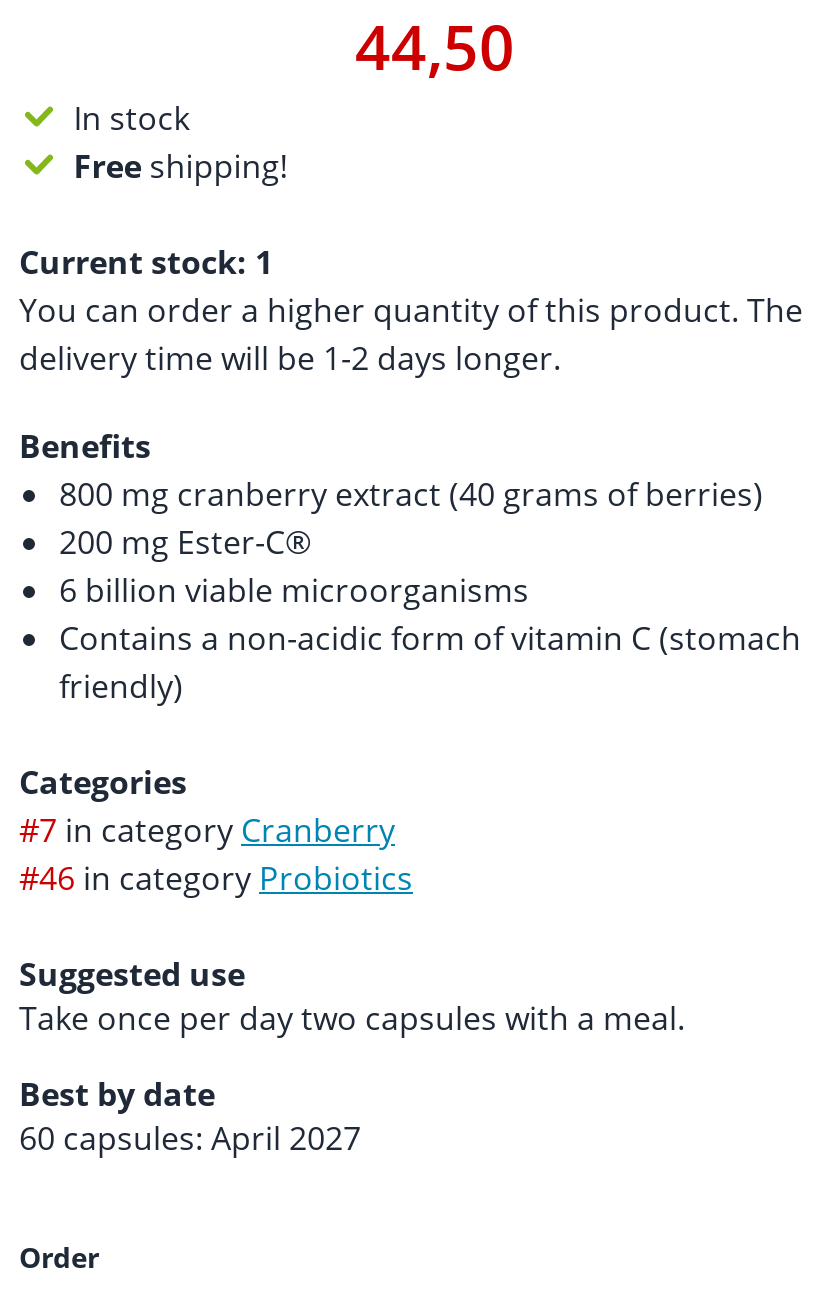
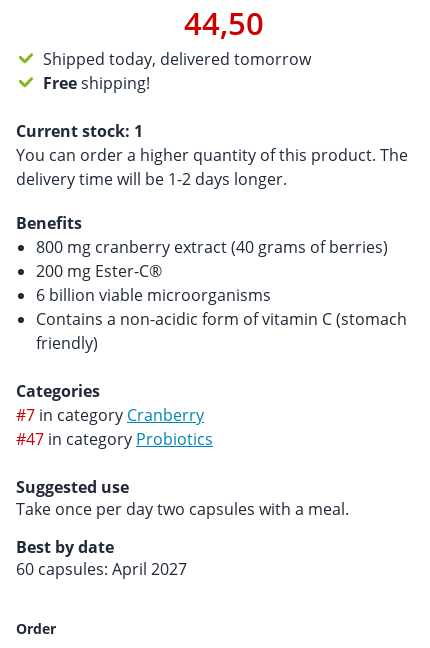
- In stock
+ Shipped today, delivered tomorrow

- #46 in category Probiotics
+ #47 in category Probiotics
